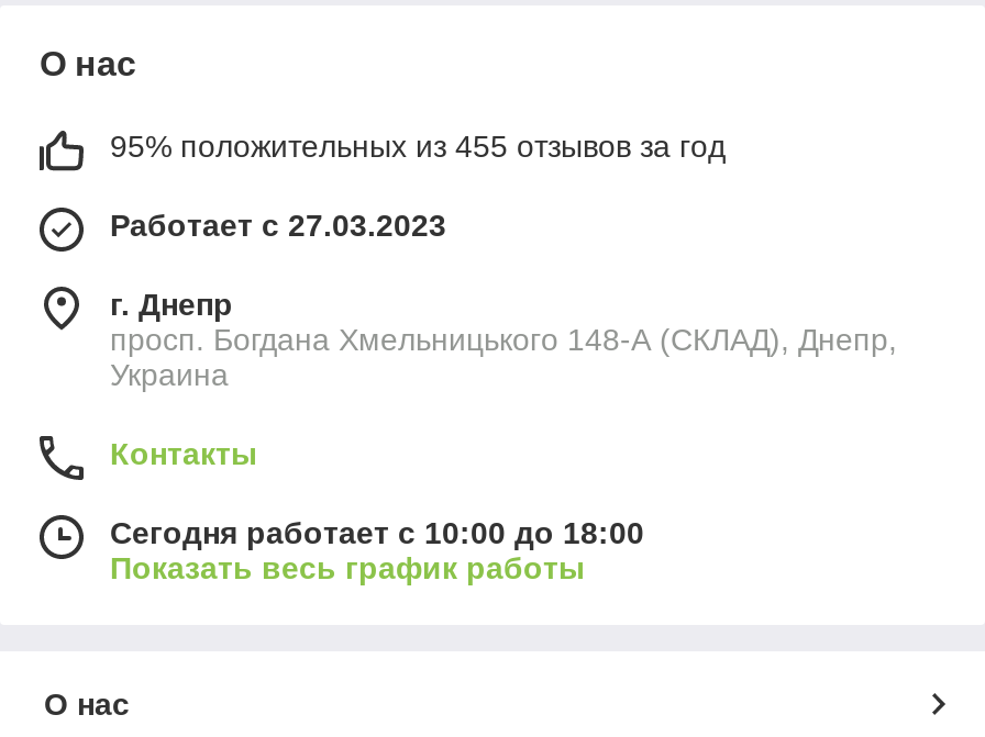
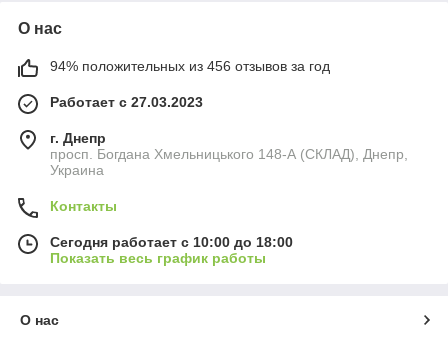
- 95% положительных из 455 отзывов за год
+ 94% положительных из 456 отзывов за год
